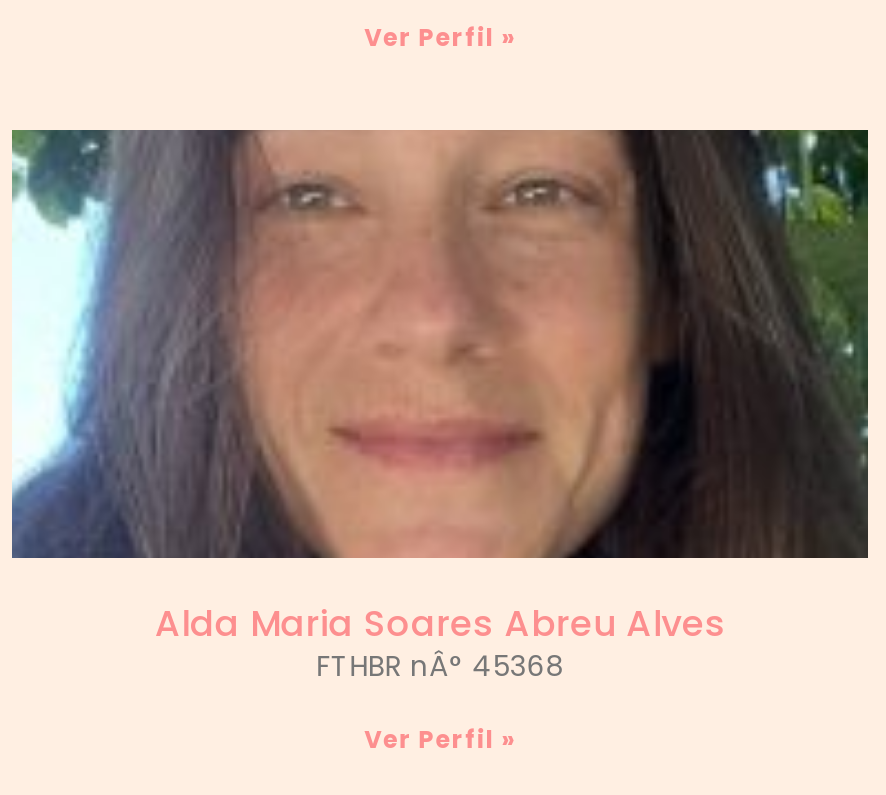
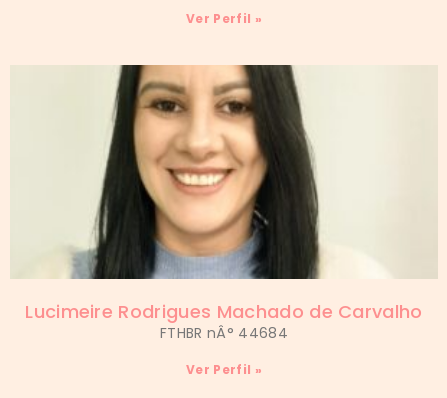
- [image]
- Alda Maria Soares Abreu Alves
- FTHBR nÂ° 45368
+ [image]
+ Lucimeire Rodrigues Machado de Carvalho
+ FTHBR nÂ° 44684
